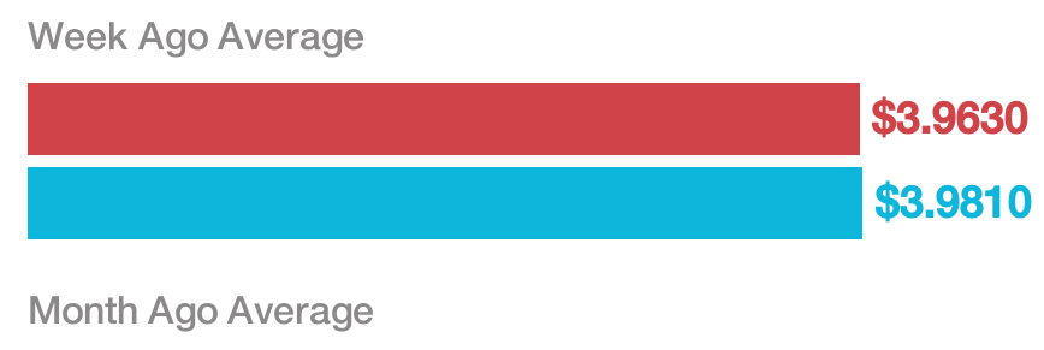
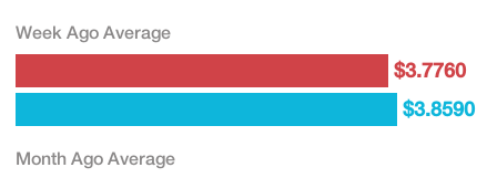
- $3.9630
+ $3.7760

- $3.9810
+ $3.8590
